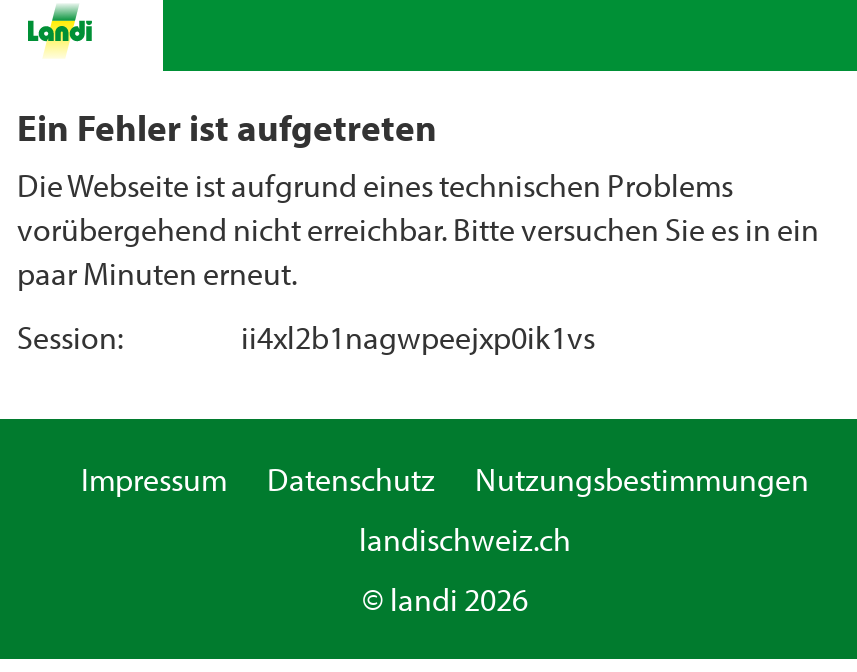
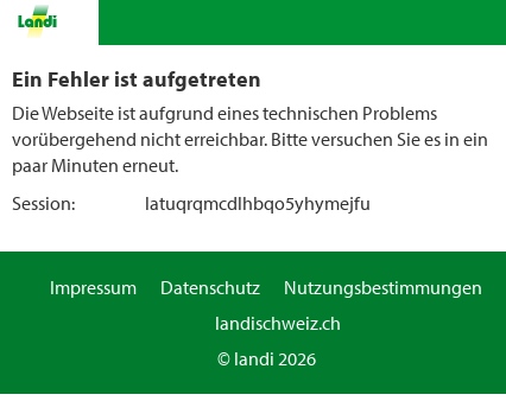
- ii4xl2b1nagwpeejxp0ik1vs
+ latuqrqmcdlhbqo5yhymejfu
